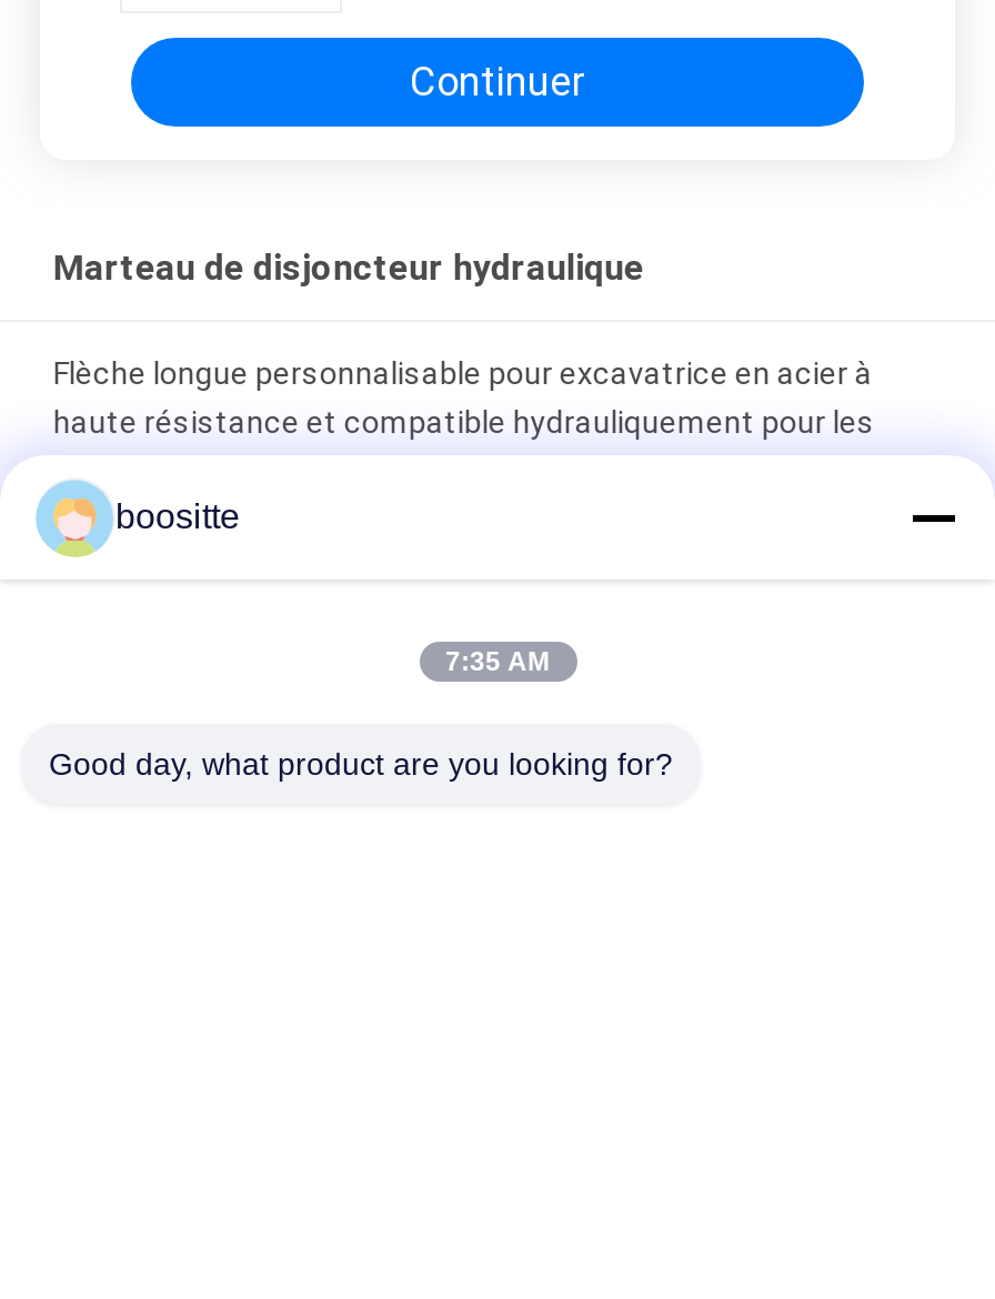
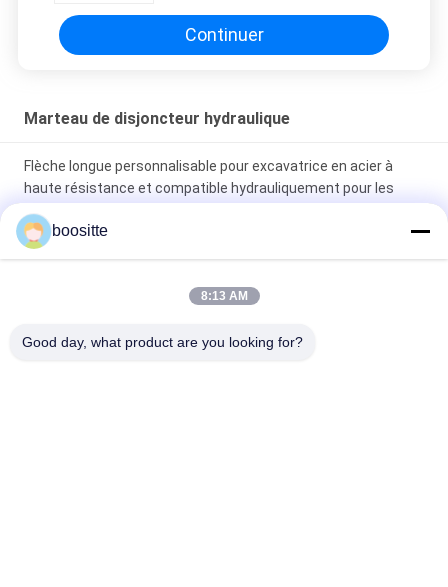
- 7:35 AM
+ 8:13 AM
